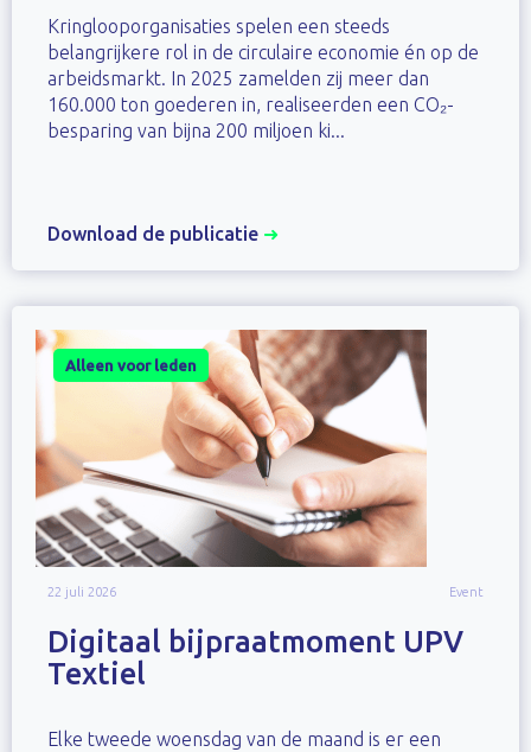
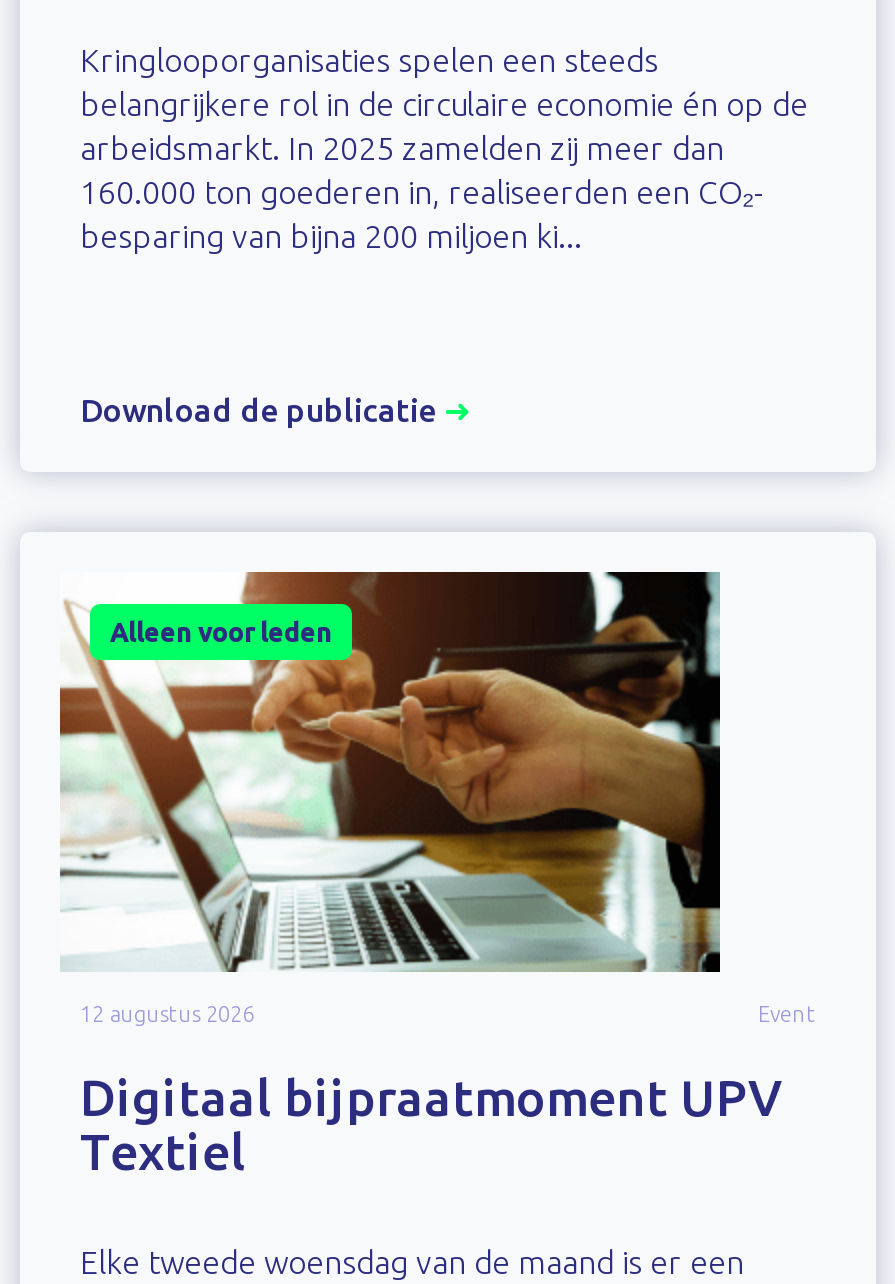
- [image]
- 22 juli 2026
+ [image]
+ 12 augustus 2026
